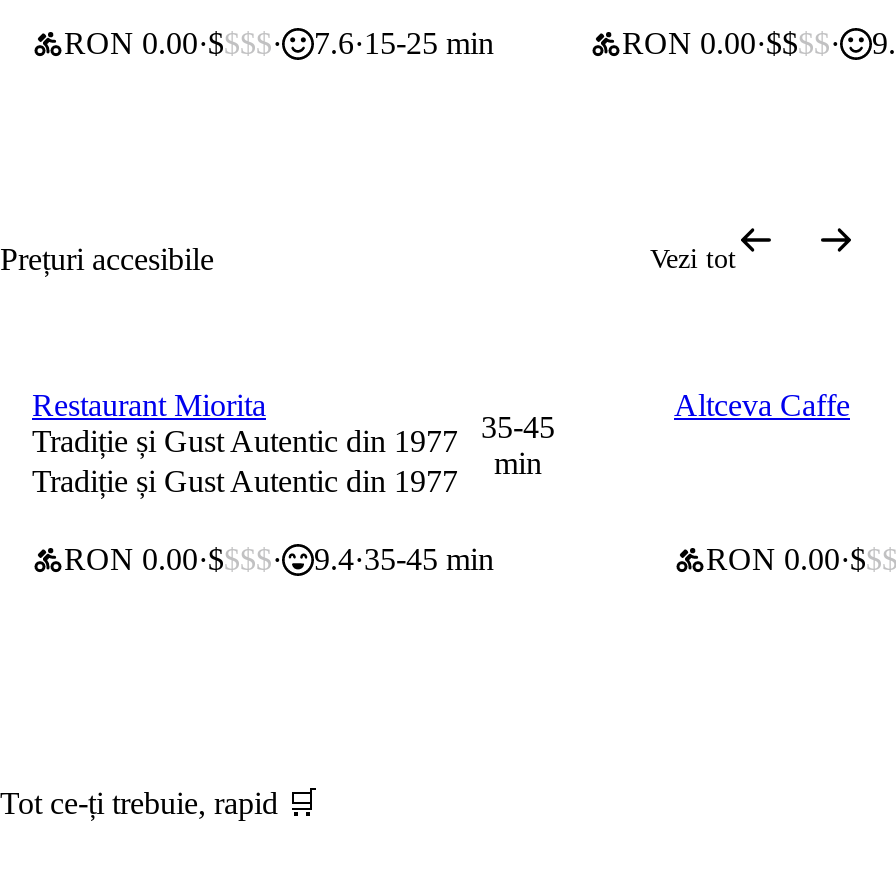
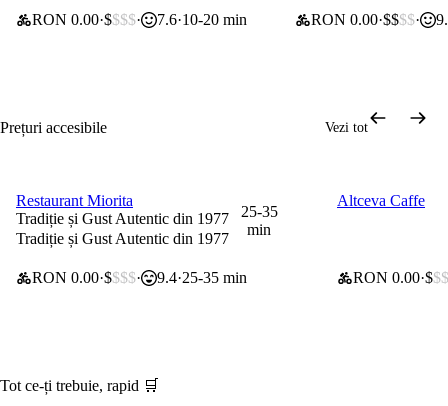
- RON 0.00 $$$$ 7.6 15-25 min
+ RON 0.00 $$$$ 7.6 10-20 min

- Tradiție și Gust Autentic din 1977 35-45
+ Tradiție și Gust Autentic din 1977 25-35

- RON 0.00 $$$$ 9.4 35-45 min
+ RON 0.00 $$$$ 9.4 25-35 min
